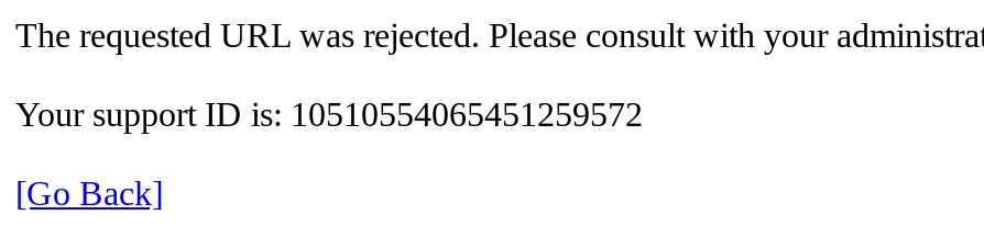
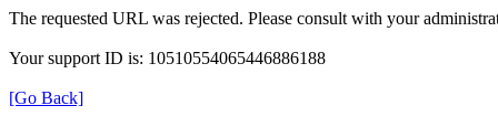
- Your support ID is: 10510554065451259572
+ Your support ID is: 10510554065446886188
